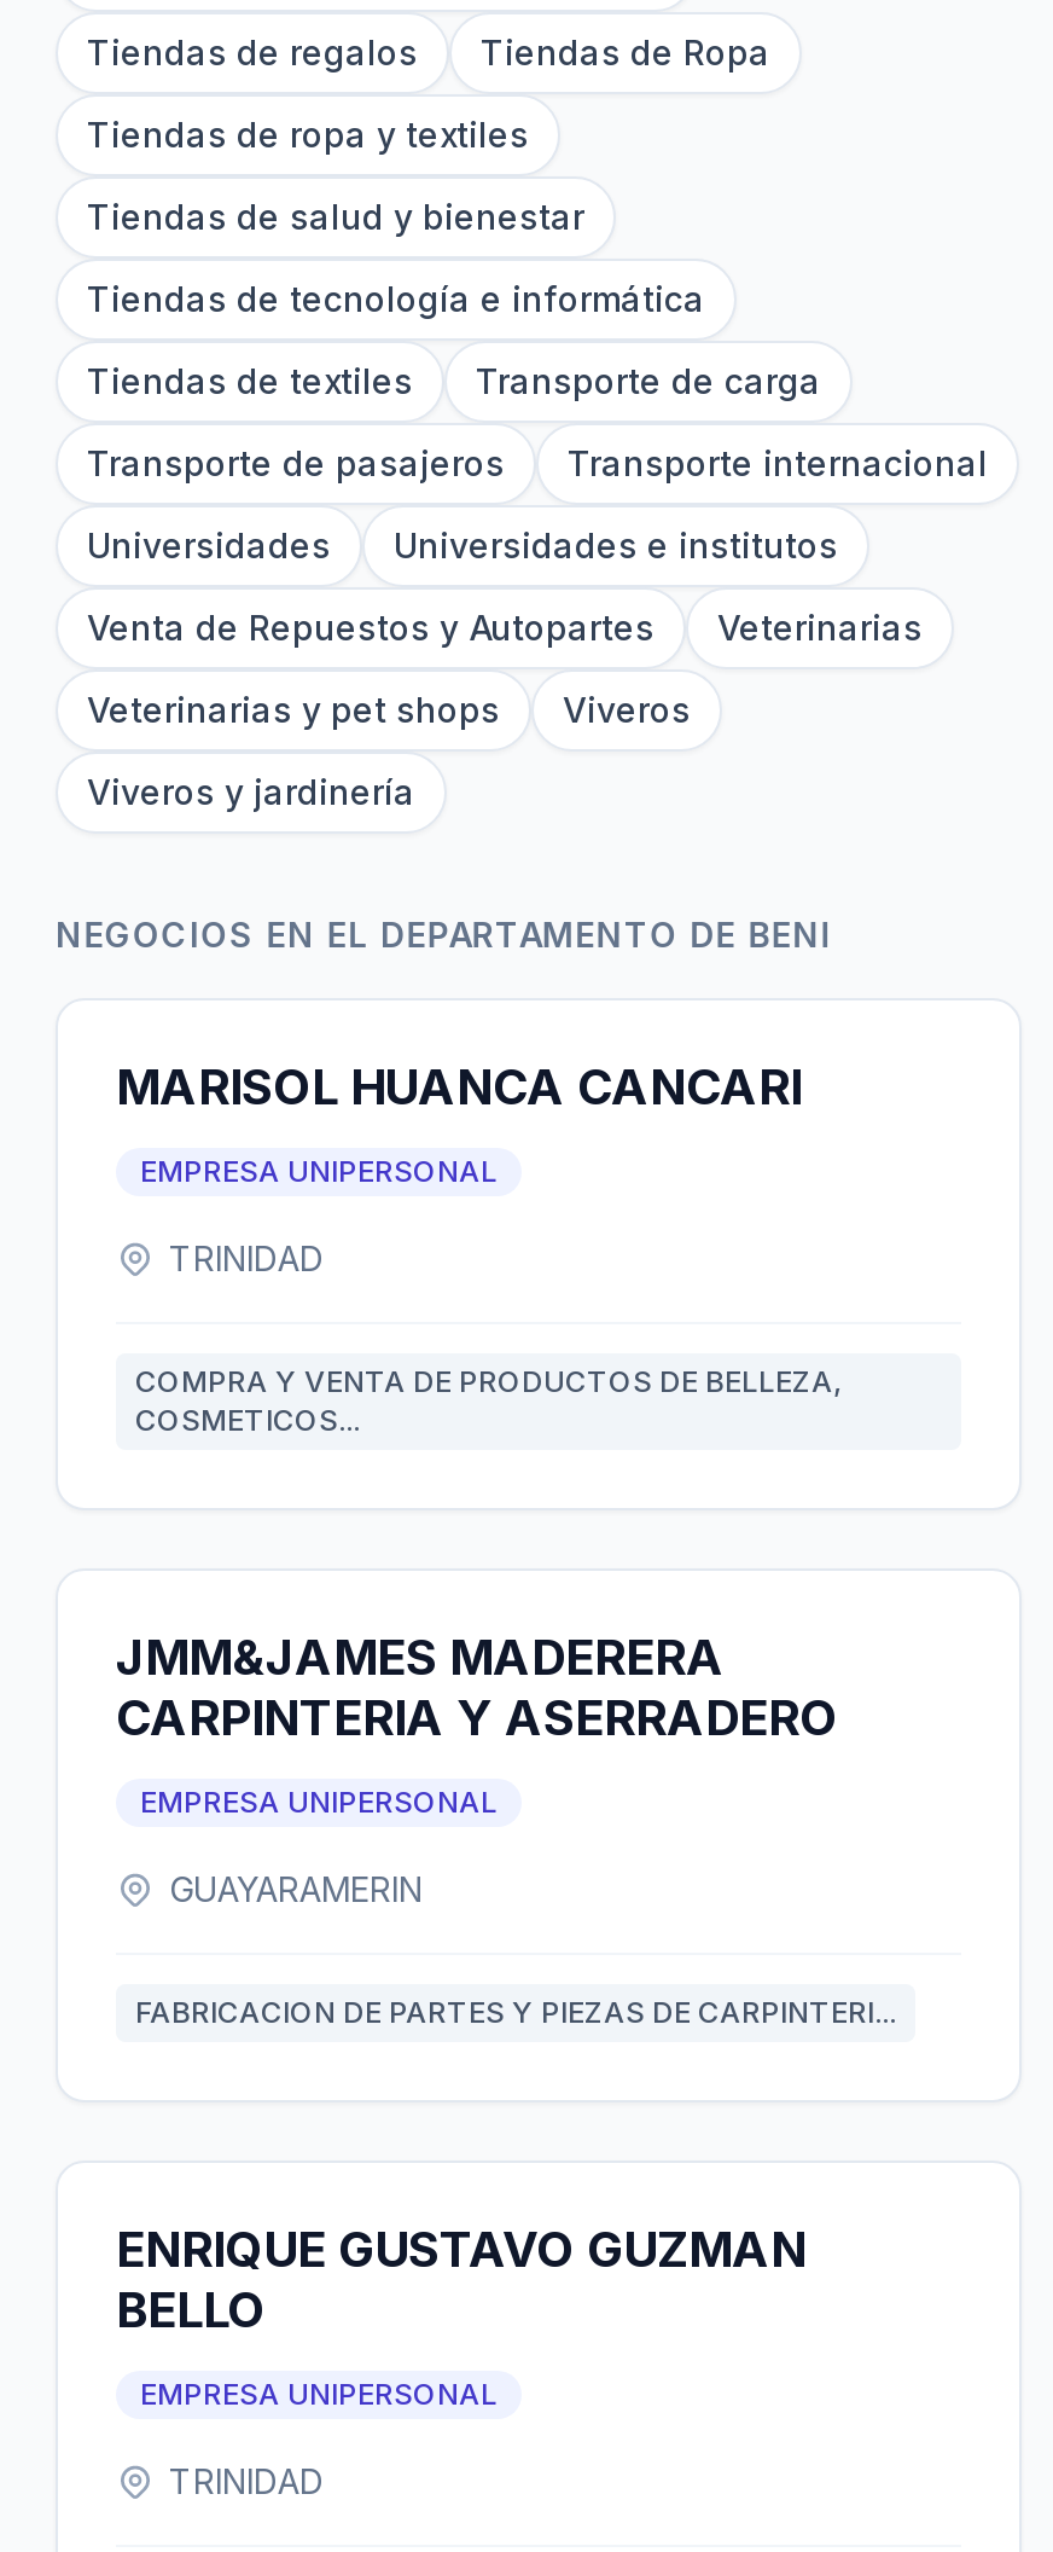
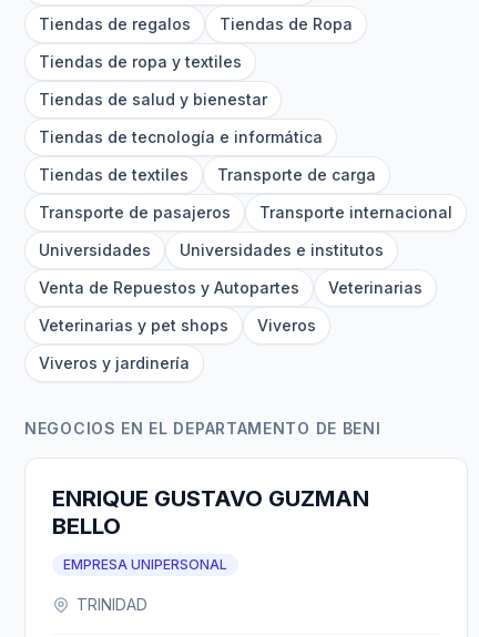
- MARISOL HUANCA CANCARI
- EMPRESA UNIPERSONAL
- TRINIDAD
- COMPRA Y VENTA DE PRODUCTOS DE BELLEZA,
- COSMETICOS...

- JMM&JAMES MADERERA
- CARPINTERIA Y ASERRADERO
- EMPRESA UNIPERSONAL
- GUAYARAMERIN
- FABRICACION DE PARTES Y PIEZAS DE CARPINTERI...
